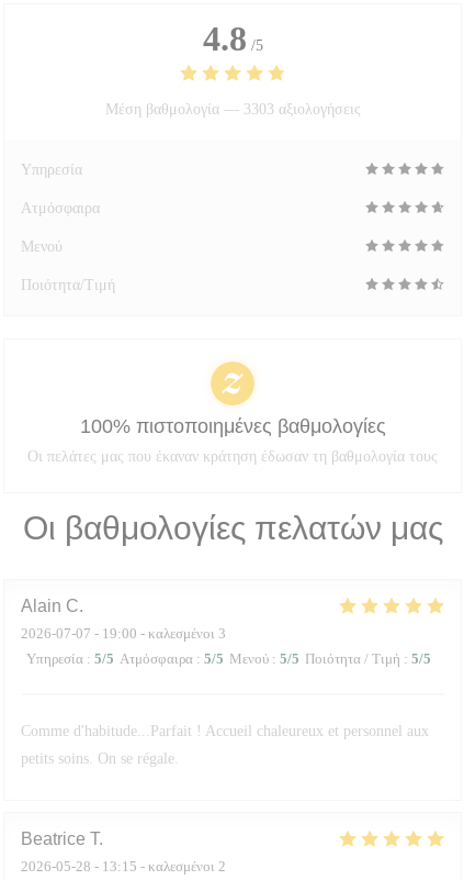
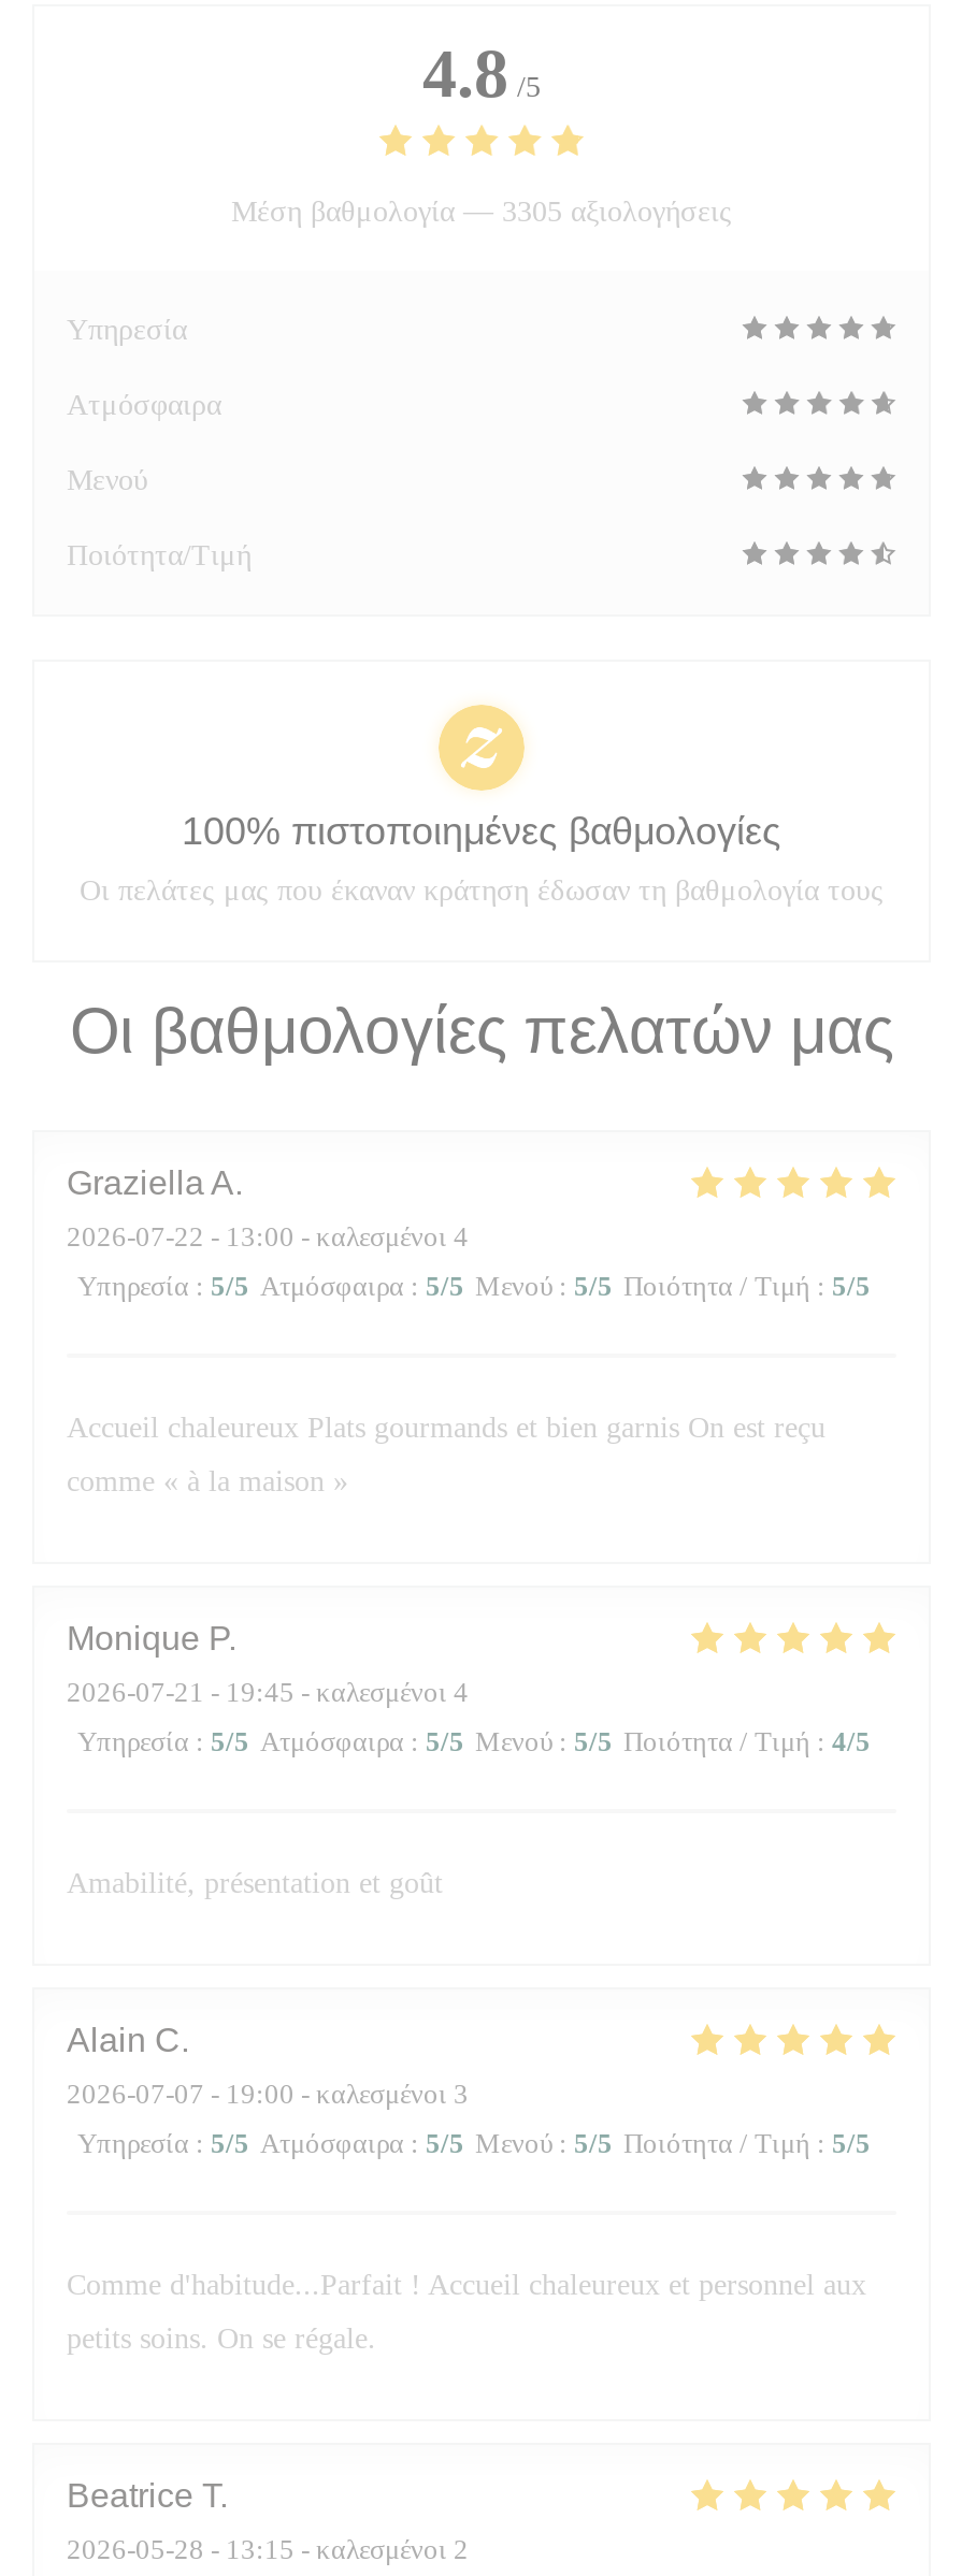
- Μέση βαθμολογία — 3303 αξιολογήσεις
+ Μέση βαθμολογία — 3305 αξιολογήσεις

+ Graziella A
+ 2026-07-22 - 13:00 - καλεσμένοι 4
+ Υπηρεσία: 5/5 Ατμόσφαιρα: 5/5 Μενού: 5/5 Ποιότητα / Τιμή: 5/5

+ Accueil chaleureux Plats gourmands et bien garnis On est reçu
+ comme « à la maison »

+ Monique P
+ 2026-07-21 - 19:45 - καλεσμένοι 4
+ Υπηρεσία: 5/5 Ατμόσφαιρα: 5/5 Μενού: 5/5 Ποιότητα / Τιμή: 4/5

+ Amabilité, présentation et goût
